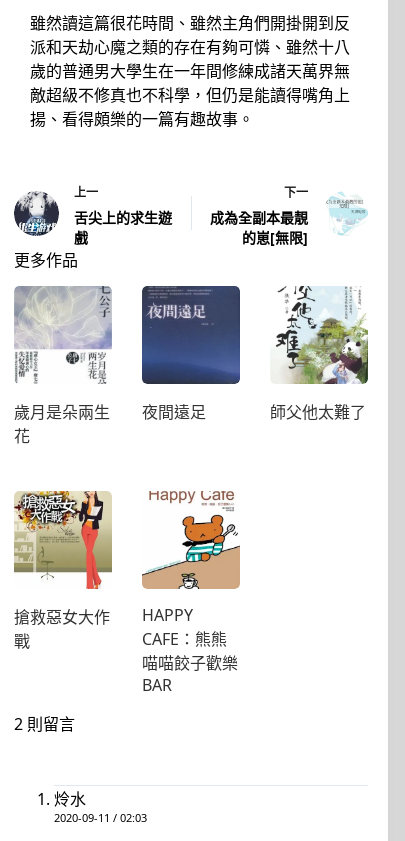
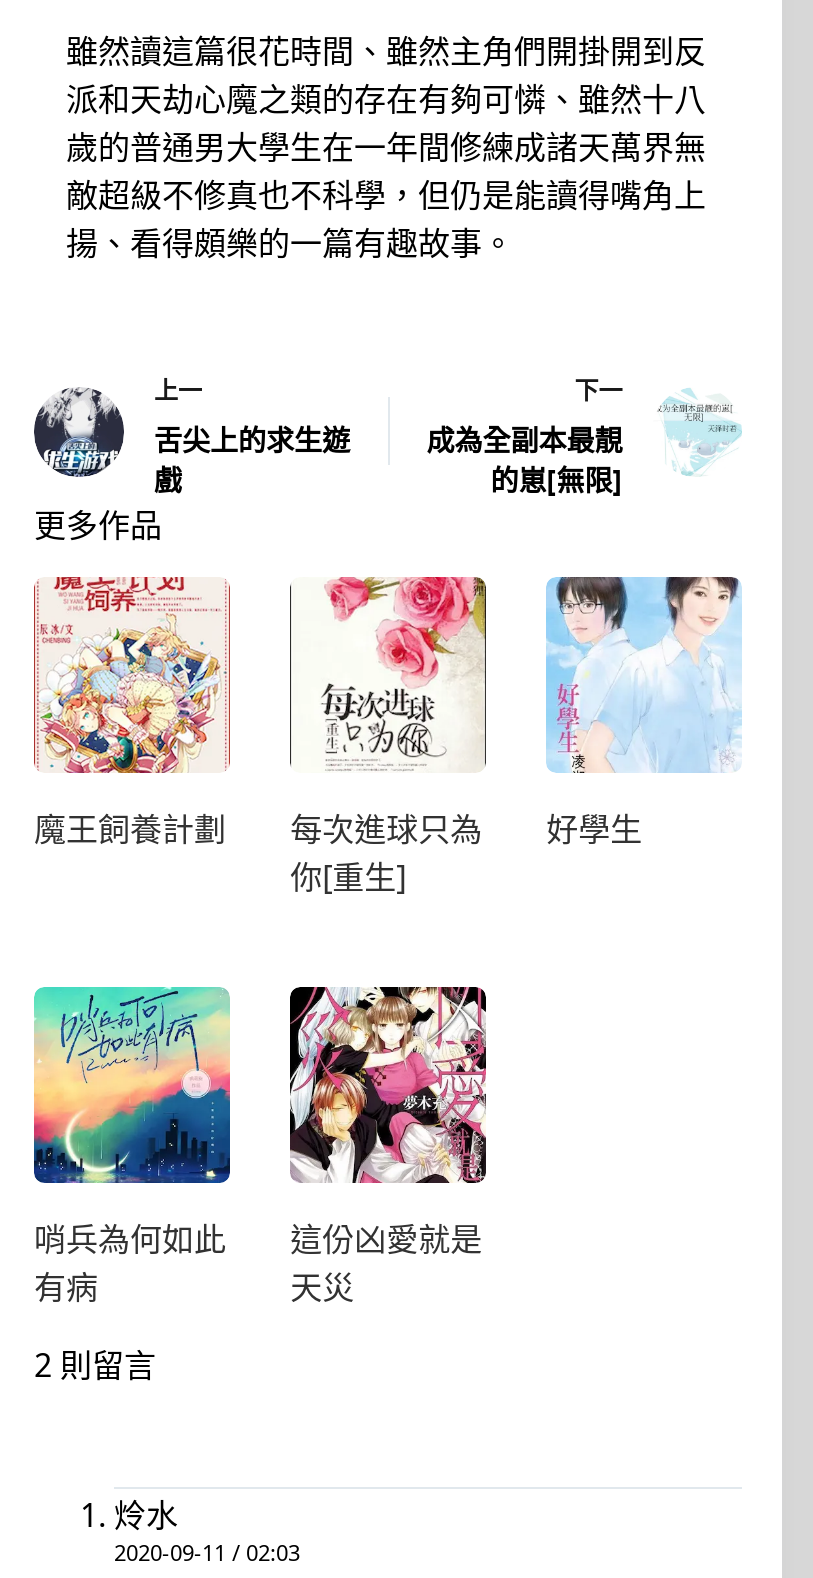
- [image]
+ [image]

- [image]
+ [image]

- [image]
+ [image]

- 歲月是朵兩生
- 花
+ 魔王飼養計劃
+ 每次進球只為
+ 你[重生]

- 夜間遠足
- 師父他太難了
+ 好學生

- [image]
+ [image]

- [image]
- HAPPY
- CAFE：熊熊
- 喵喵餃子歡樂
- BAR
+ [image]
+ 這份凶愛就是
+ 天災

- 搶救惡女大作
- 戰
+ 哨兵為何如此
+ 有病
